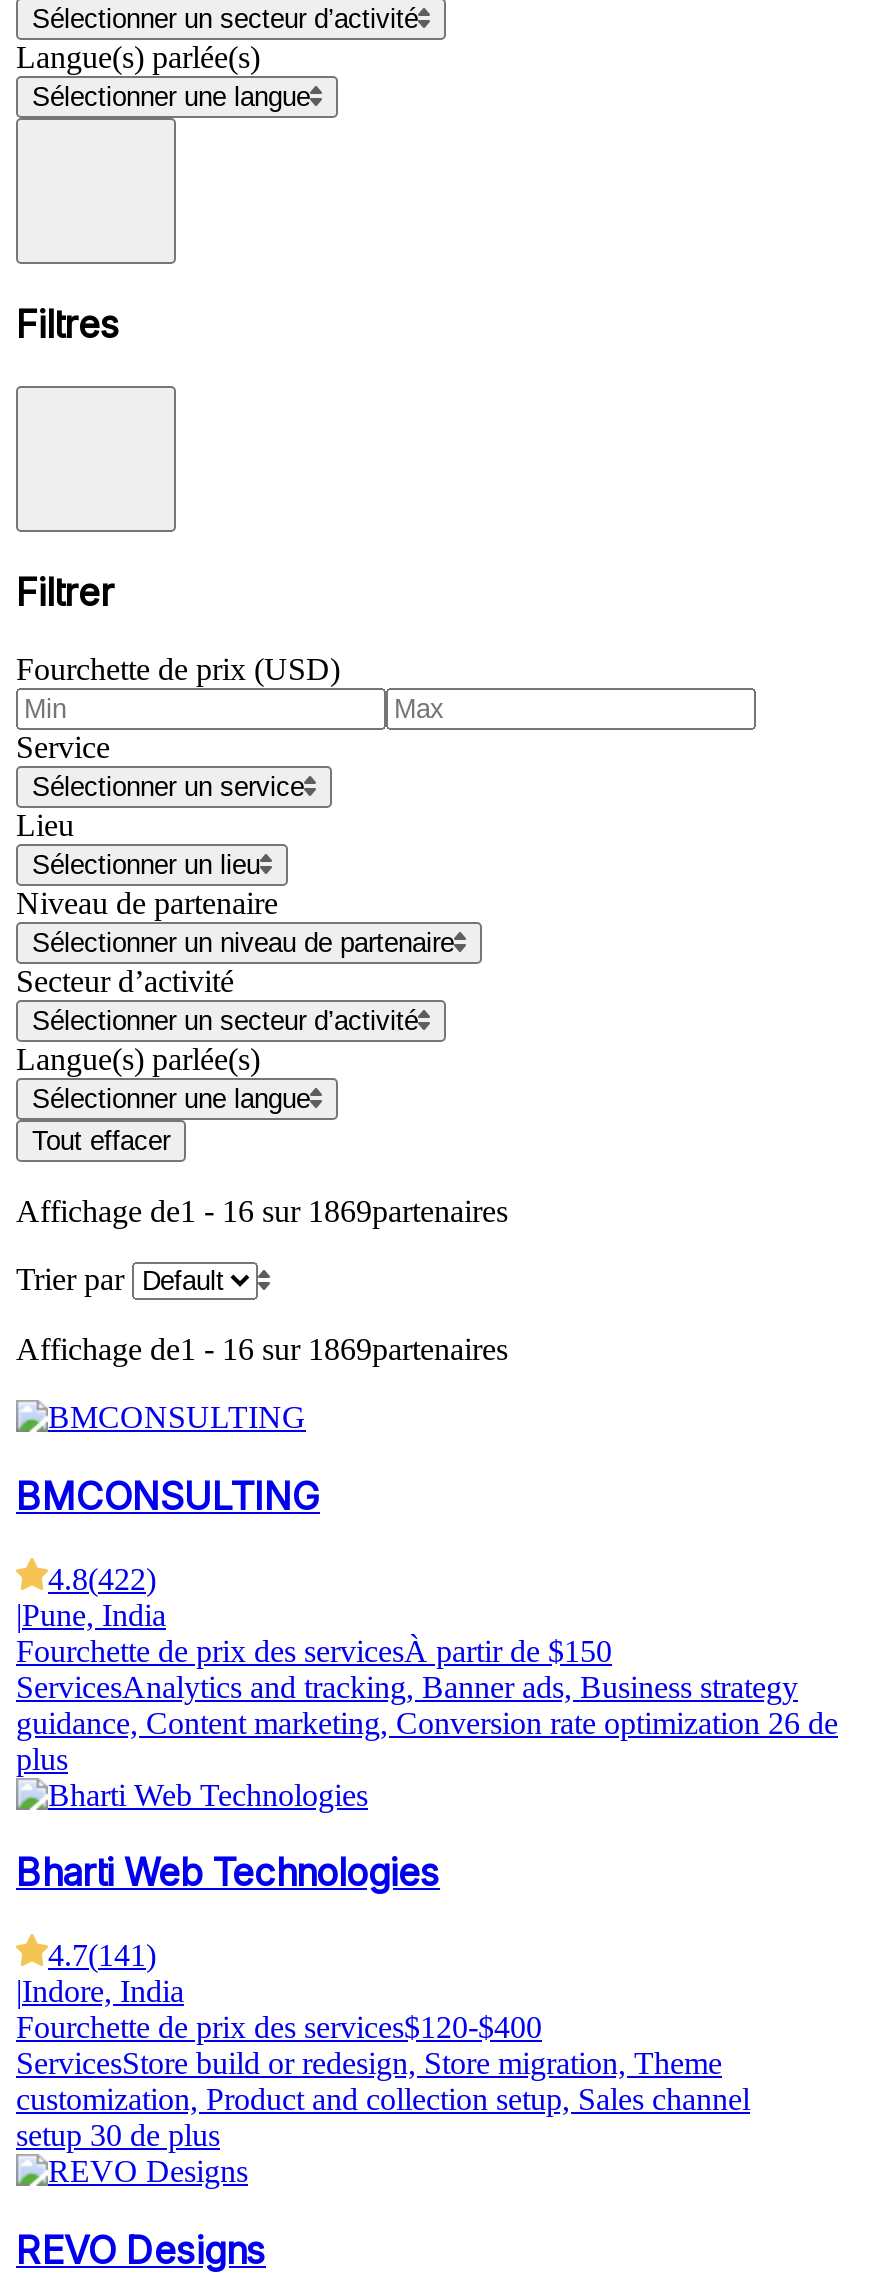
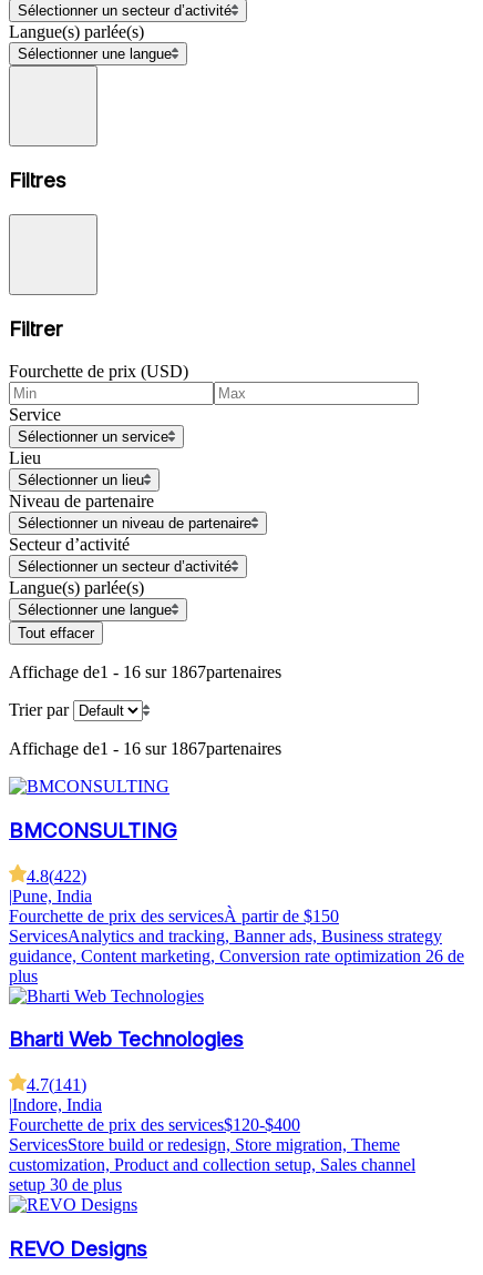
- Affichage de1 - 16 sur 1869partenaires
+ Affichage de1 - 16 sur 1867partenaires

- Affichage de1 - 16 sur 1869partenaires
+ Affichage de1 - 16 sur 1867partenaires
